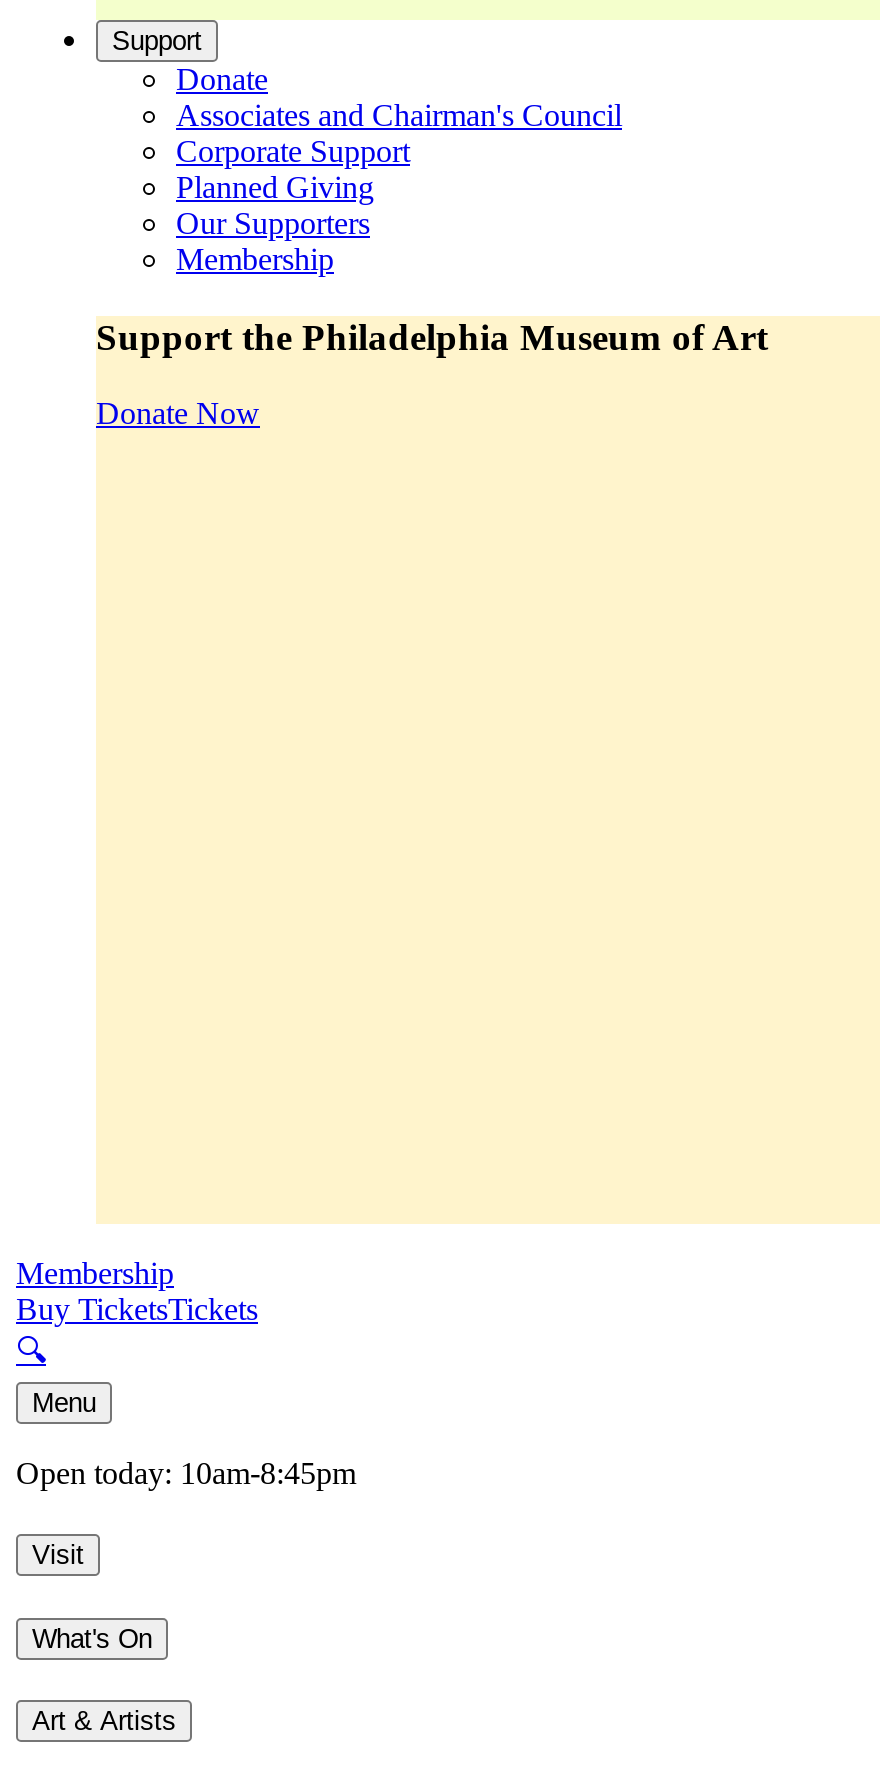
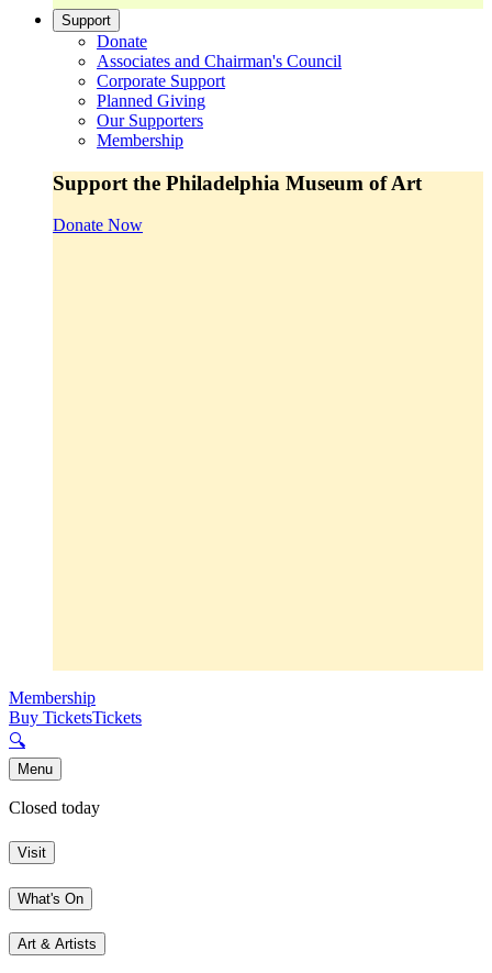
- Open today: 10am-8:45pm
+ Closed today
